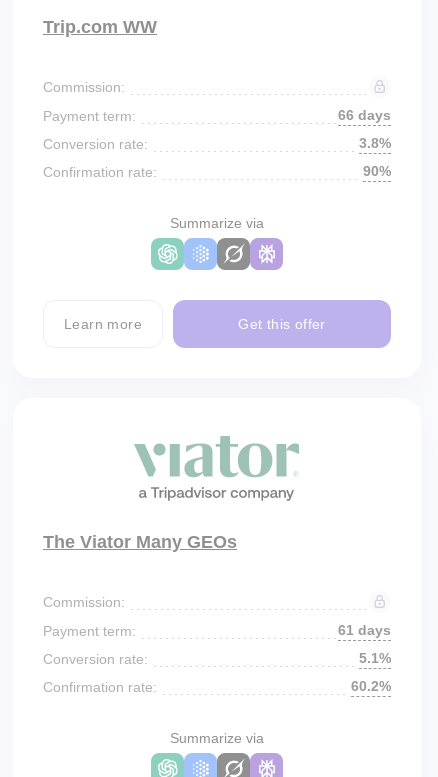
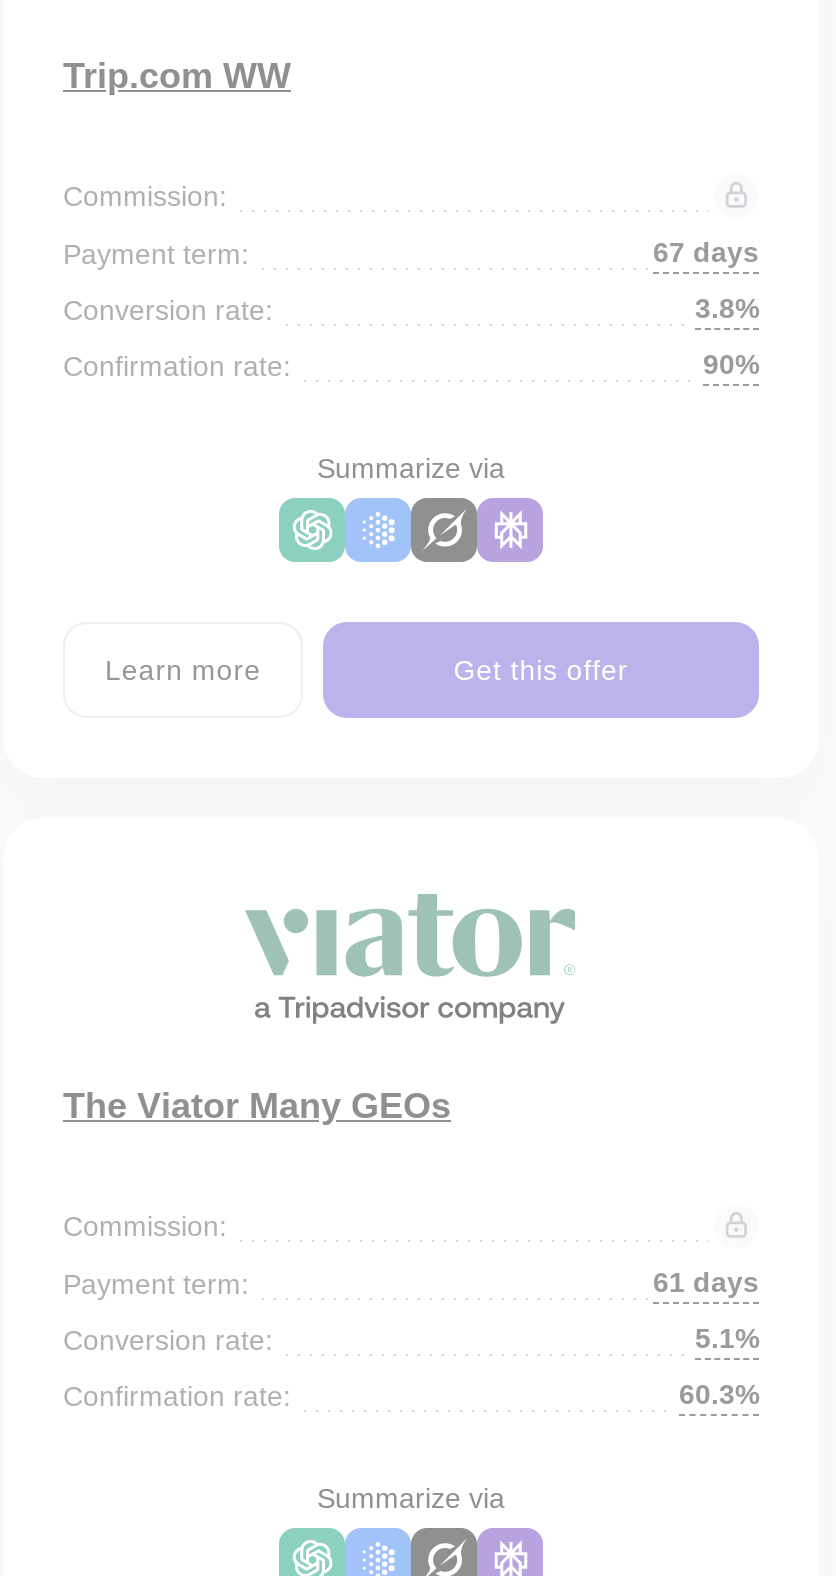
- 66 days
+ 67 days

- 60.2%
+ 60.3%
